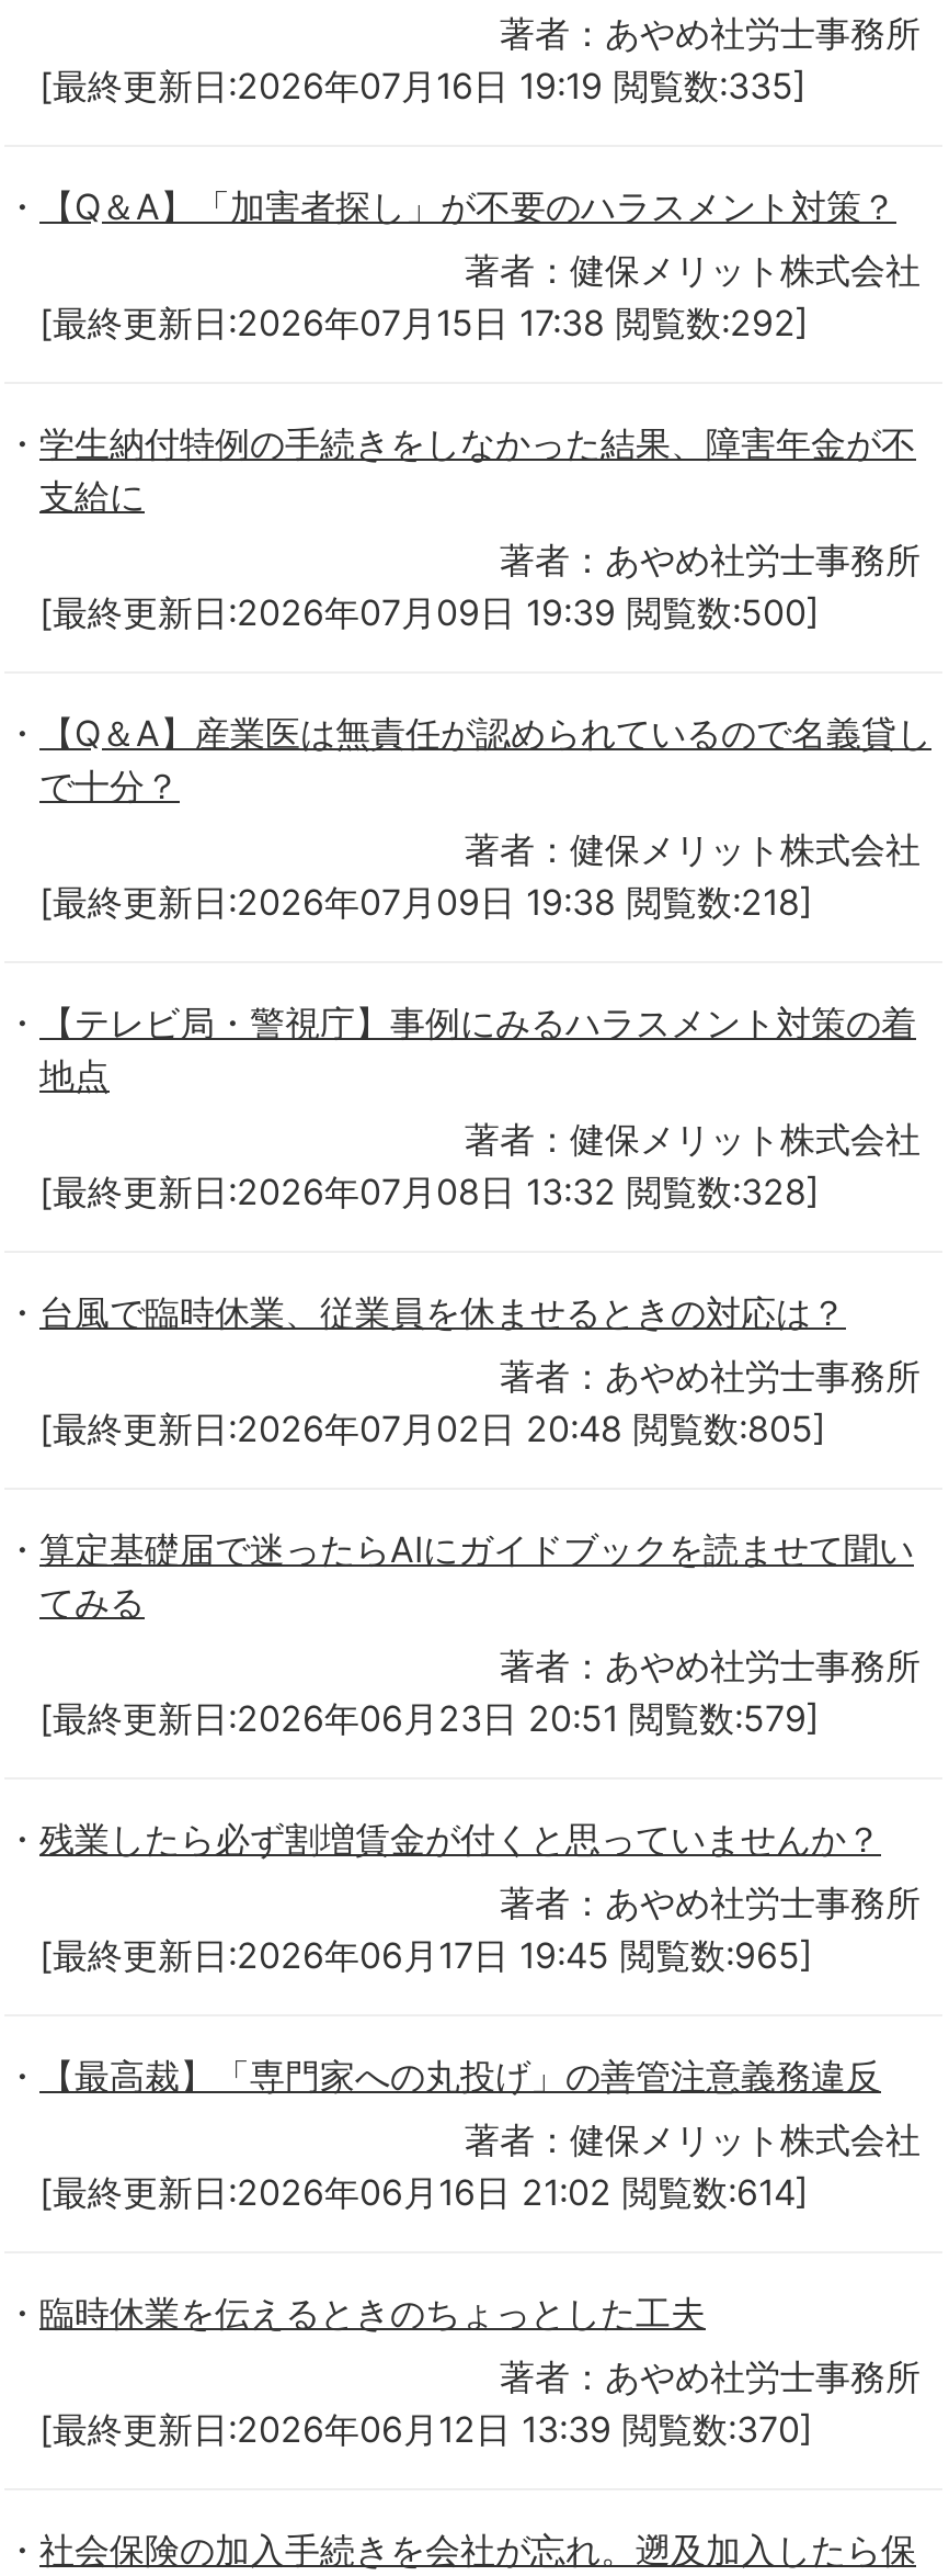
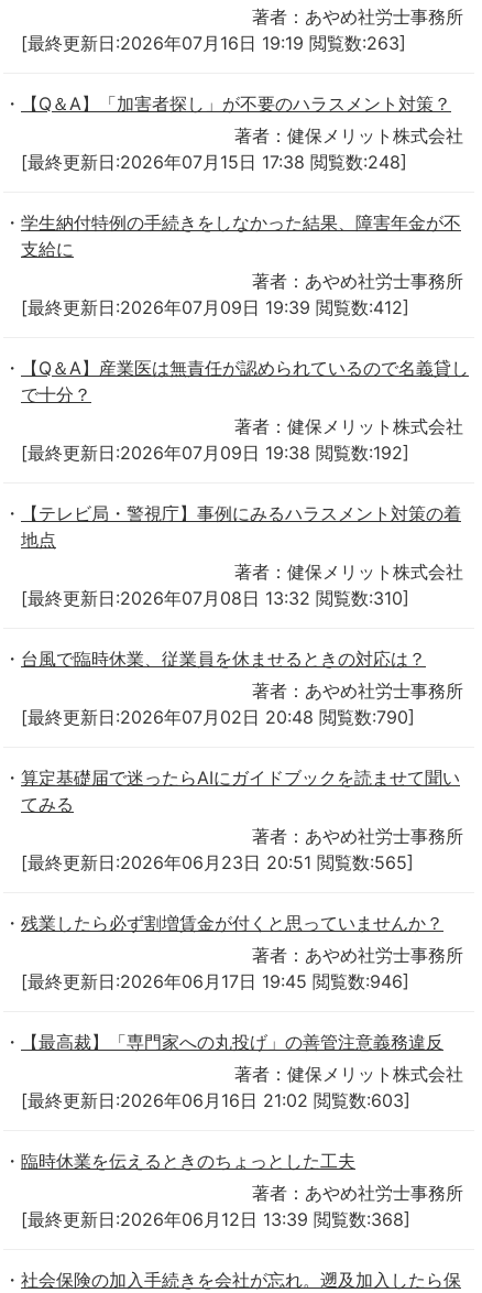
- [最終更新日:2026年07月16日 19:19 閲覧数:335]
+ [最終更新日:2026年07月16日 19:19 閲覧数:263]

- [最終更新日:2026年07月15日 17:38 閲覧数:292]
+ [最終更新日:2026年07月15日 17:38 閲覧数:248]

- [最終更新日:2026年07月09日 19:39 閲覧数:500]
+ [最終更新日:2026年07月09日 19:39 閲覧数:412]

- [最終更新日:2026年07月09日 19:38 閲覧数:218]
+ [最終更新日:2026年07月09日 19:38 閲覧数:192]

- [最終更新日:2026年07月08日 13:32 閲覧数:328]
+ [最終更新日:2026年07月08日 13:32 閲覧数:310]

- [最終更新日:2026年07月02日 20:48 閲覧数:805]
+ [最終更新日:2026年07月02日 20:48 閲覧数:790]

- [最終更新日:2026年06月23日 20:51 閲覧数:579]
+ [最終更新日:2026年06月23日 20:51 閲覧数:565]

- [最終更新日:2026年06月17日 19:45 閲覧数:965]
+ [最終更新日:2026年06月17日 19:45 閲覧数:946]

- [最終更新日:2026年06月16日 21:02 閲覧数:614]
+ [最終更新日:2026年06月16日 21:02 閲覧数:603]

- [最終更新日:2026年06月12日 13:39 閲覧数:370]
+ [最終更新日:2026年06月12日 13:39 閲覧数:368]
